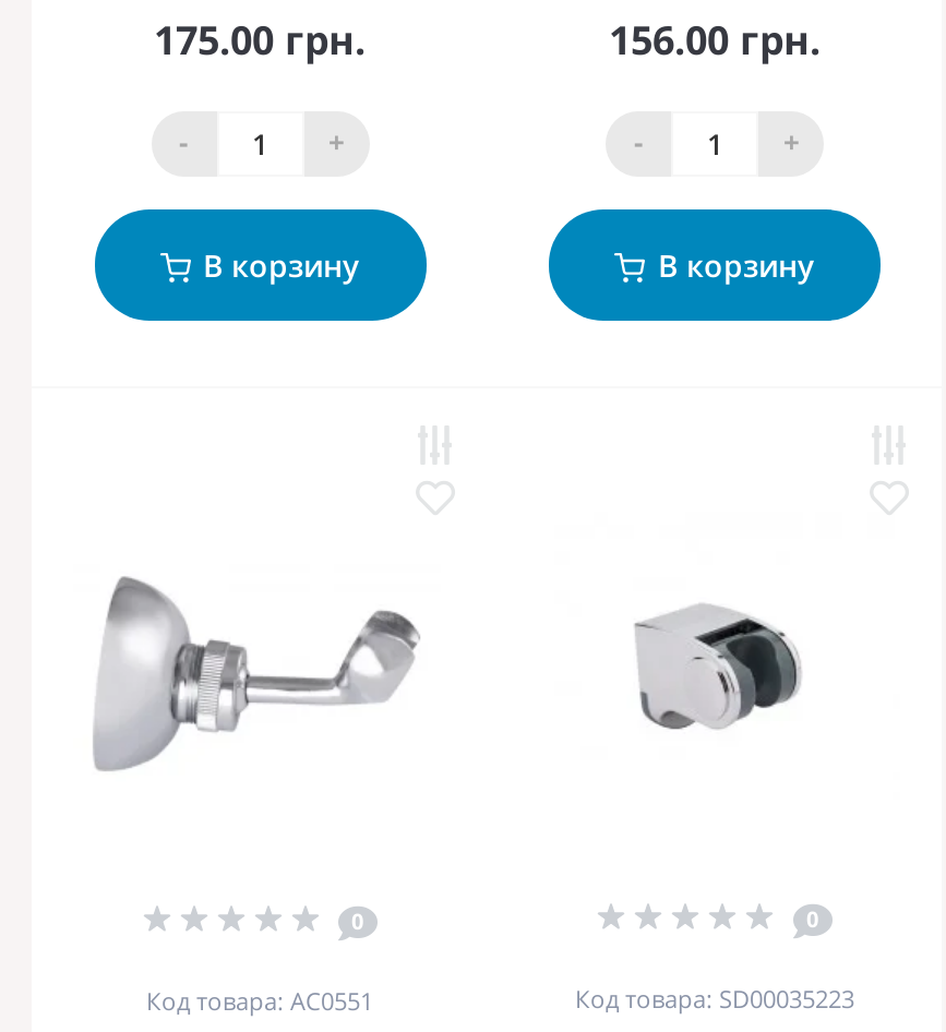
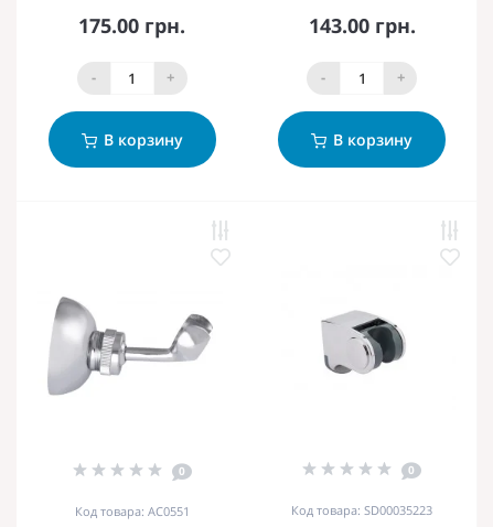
- 156.00 грн.
+ 143.00 грн.
